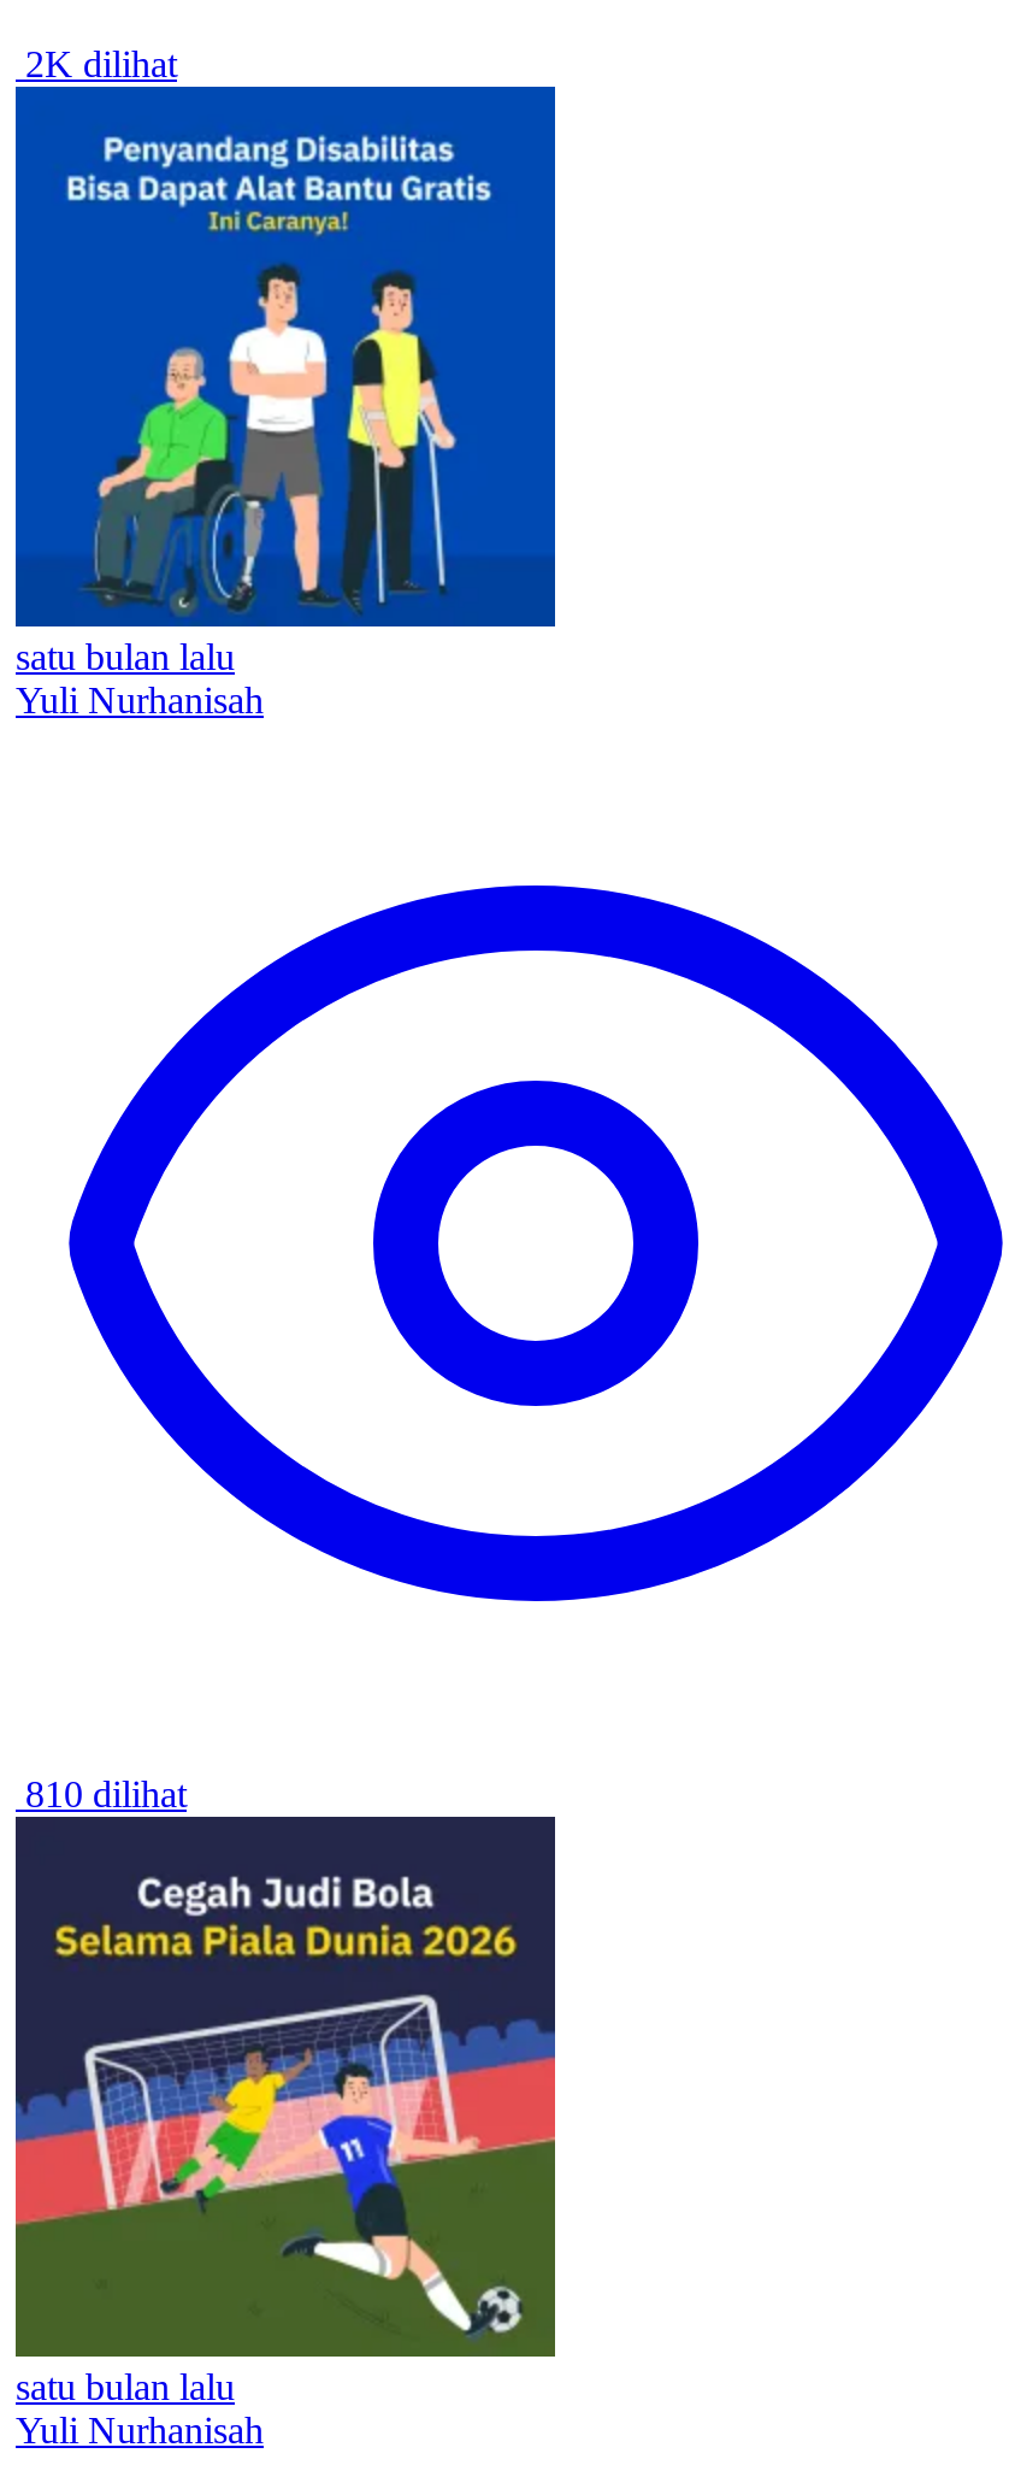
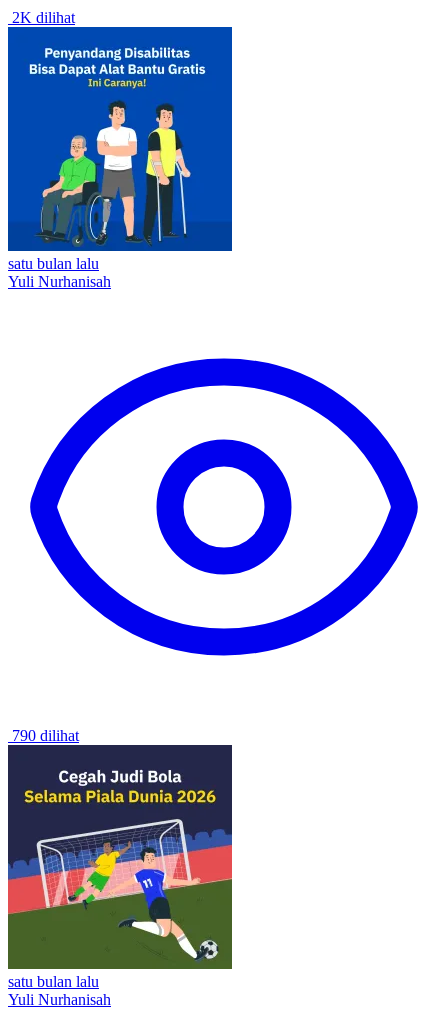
- 810 dilihat
+ 790 dilihat
